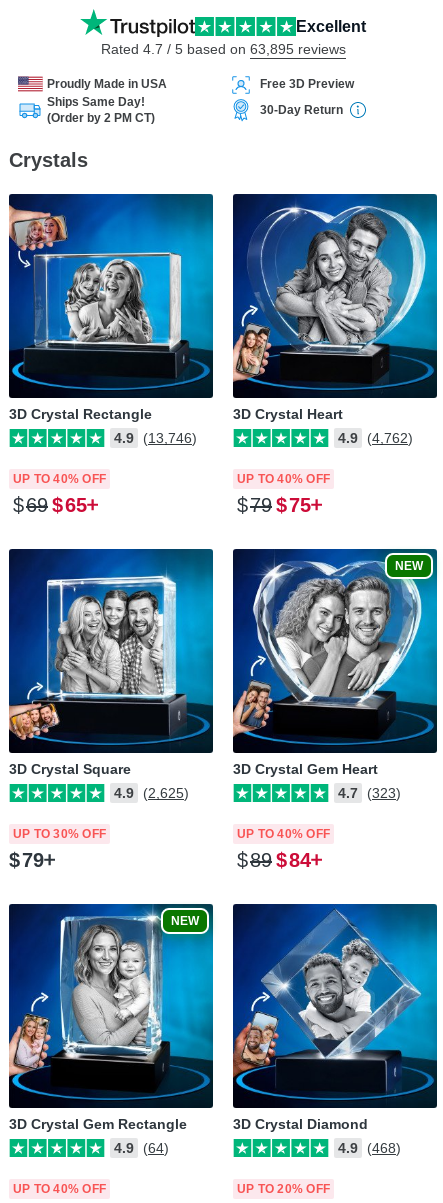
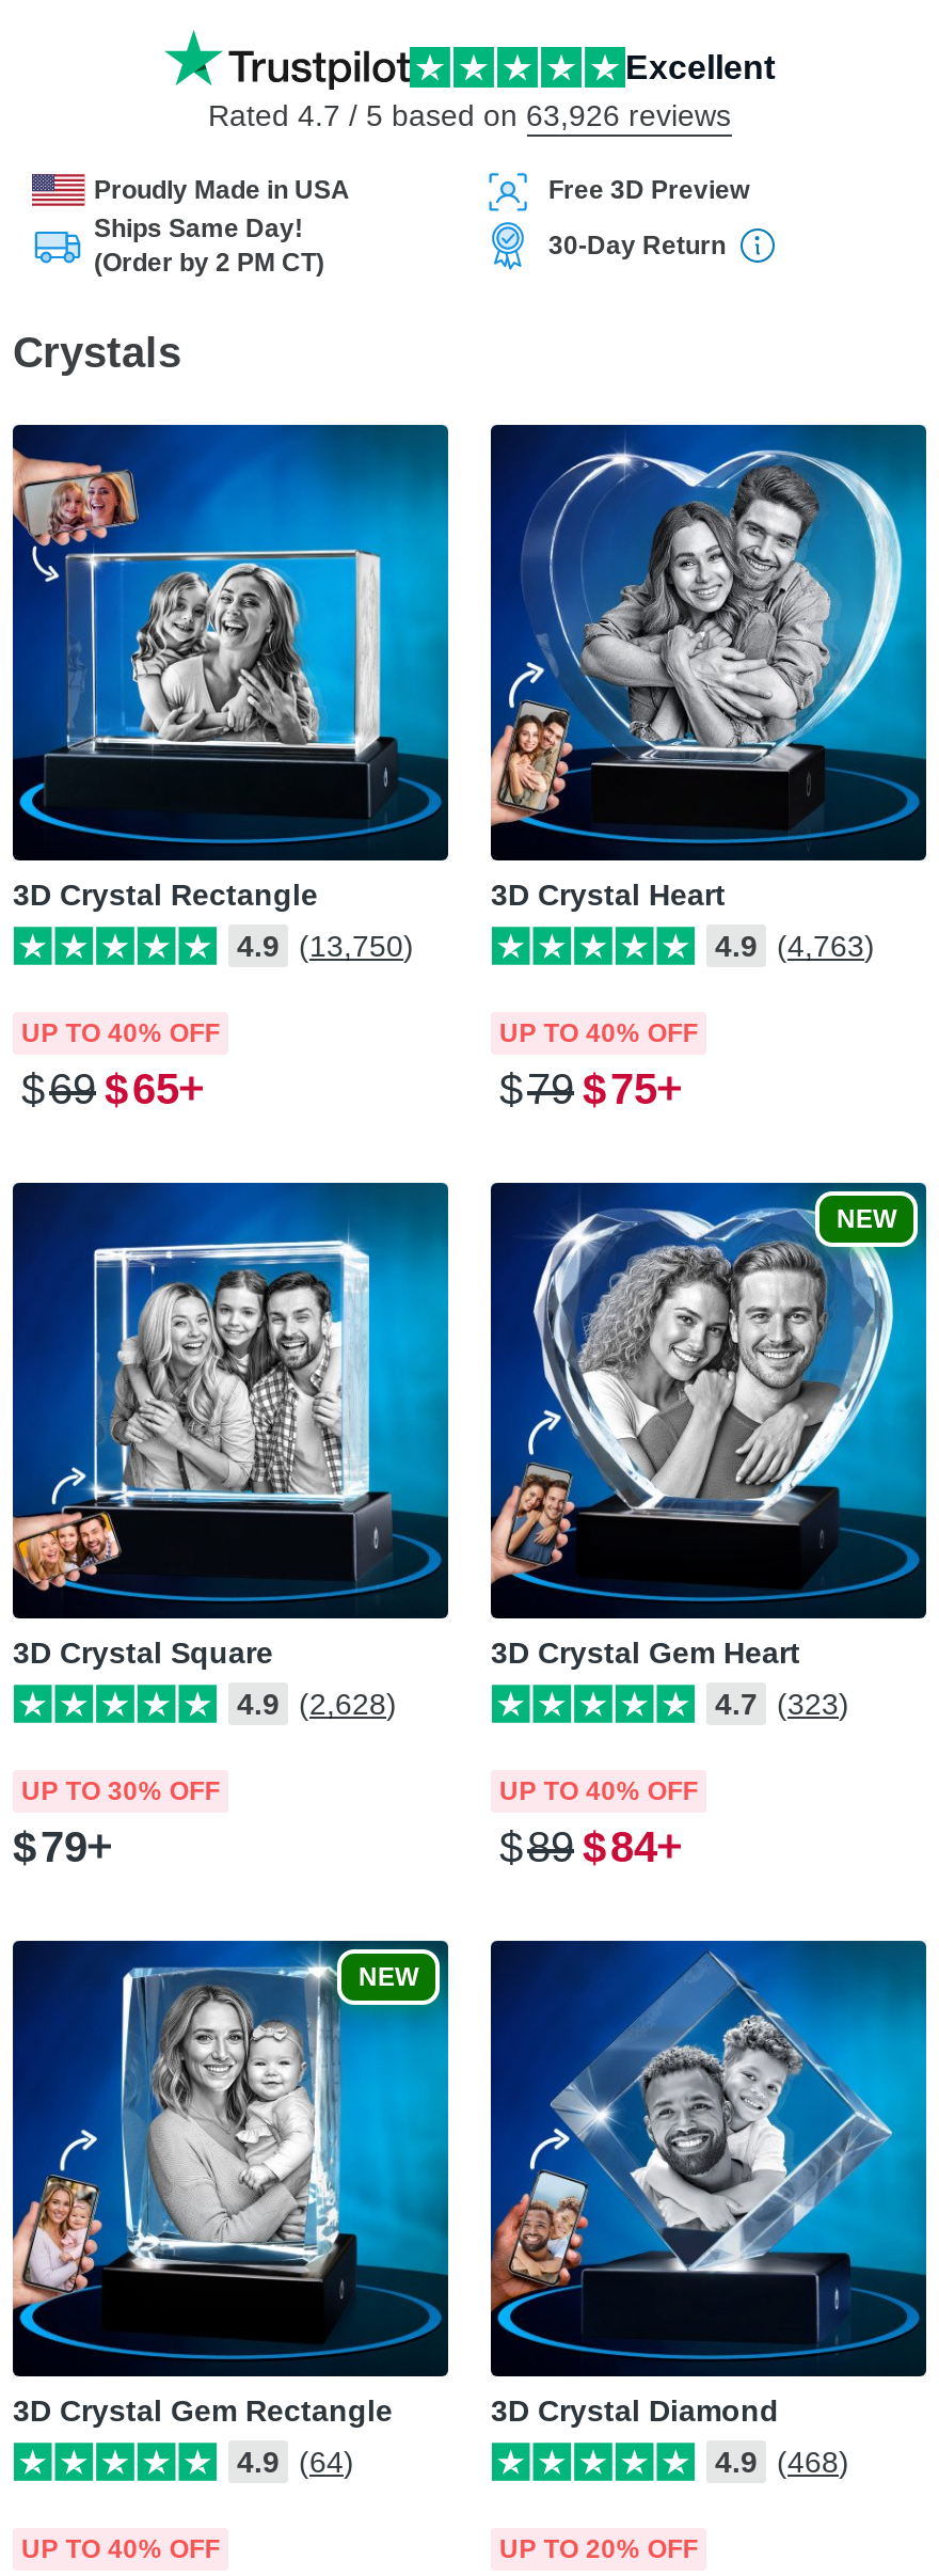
- Rated 4.7 / 5 based on 63,895 reviews
+ Rated 4.7 / 5 based on 63,926 reviews

- 4.9 (13,746)
+ 4.9 (13,750)

- 4.9 (4,762)
+ 4.9 (4,763)

- 4.9 (2,625)
+ 4.9 (2,628)
